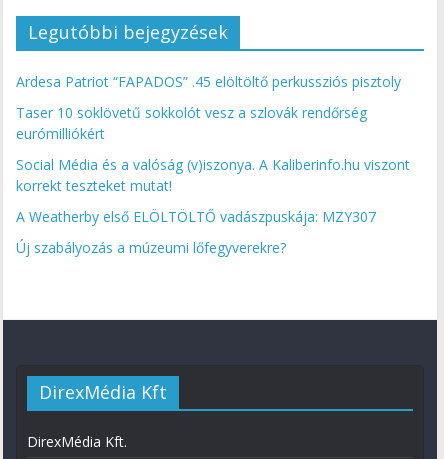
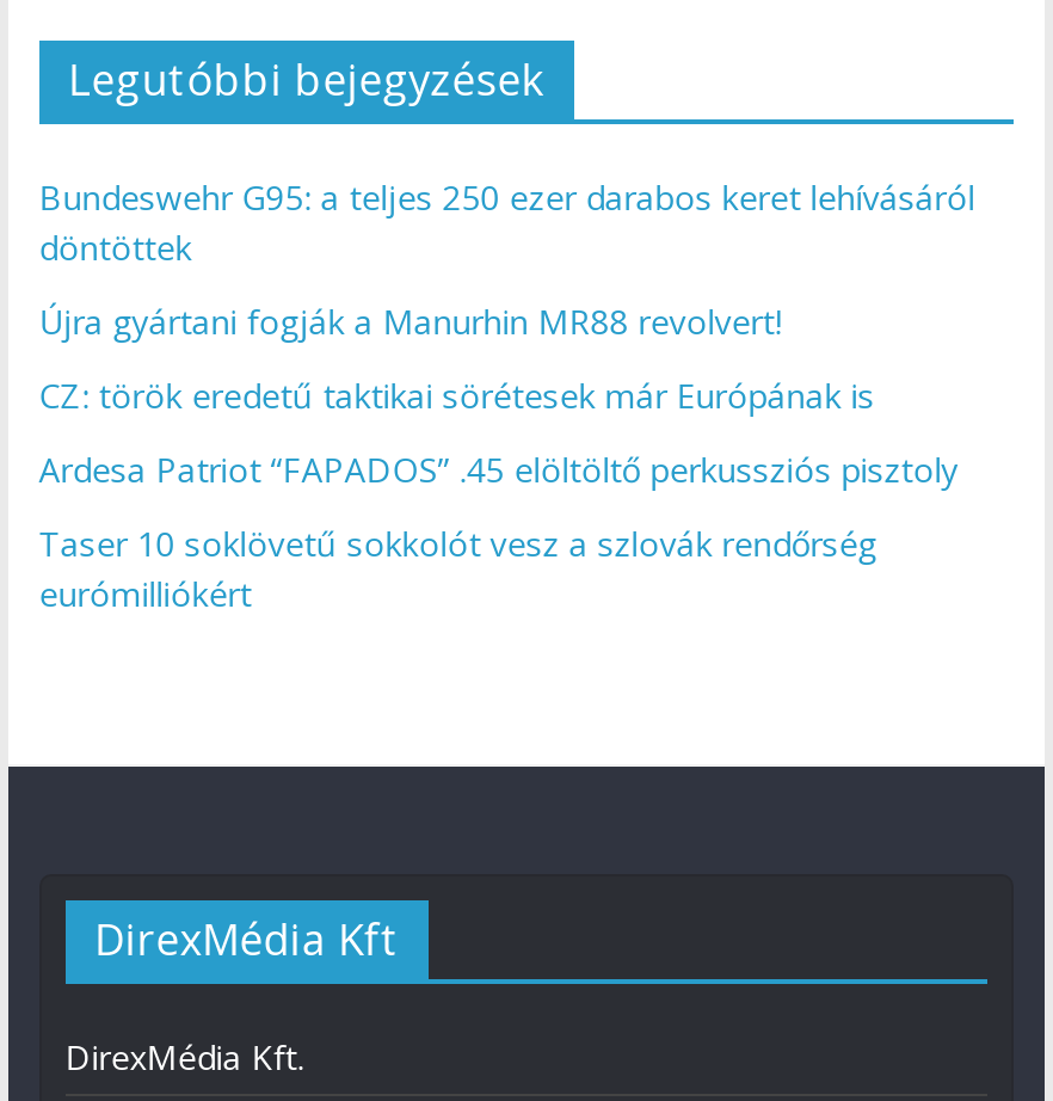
+ Bundeswehr G95: a teljes 250 ezer darabos keret lehívásáról
+ döntöttek
+ Újra gyártani fogják a Manurhin MR88 revolvert!
+ CZ: török eredetű taktikai sörétesek már Európának is

moved down: Ardesa Patriot “FAPADOS” .45 elöltöltő perkussziós pisztoly | Taser 10 soklövetű sokkolót vesz a szlovák rendőrség | eurómilliókért

- Social Média és a valóság (v)iszonya. A Kaliberinfo.hu viszont
- korrekt teszteket mutat!
- A Weatherby első ELÖLTÖLTŐ vadászpuskája: MZY307
- Új szabályozás a múzeumi lőfegyverekre?
